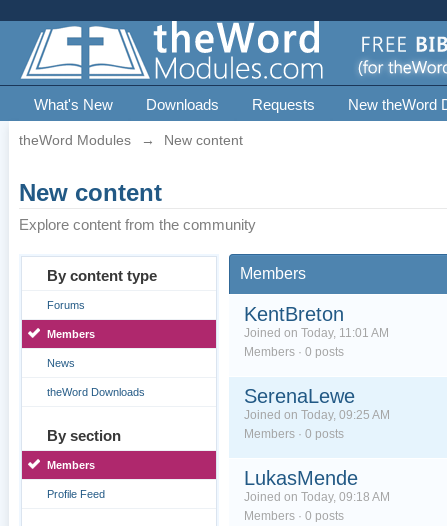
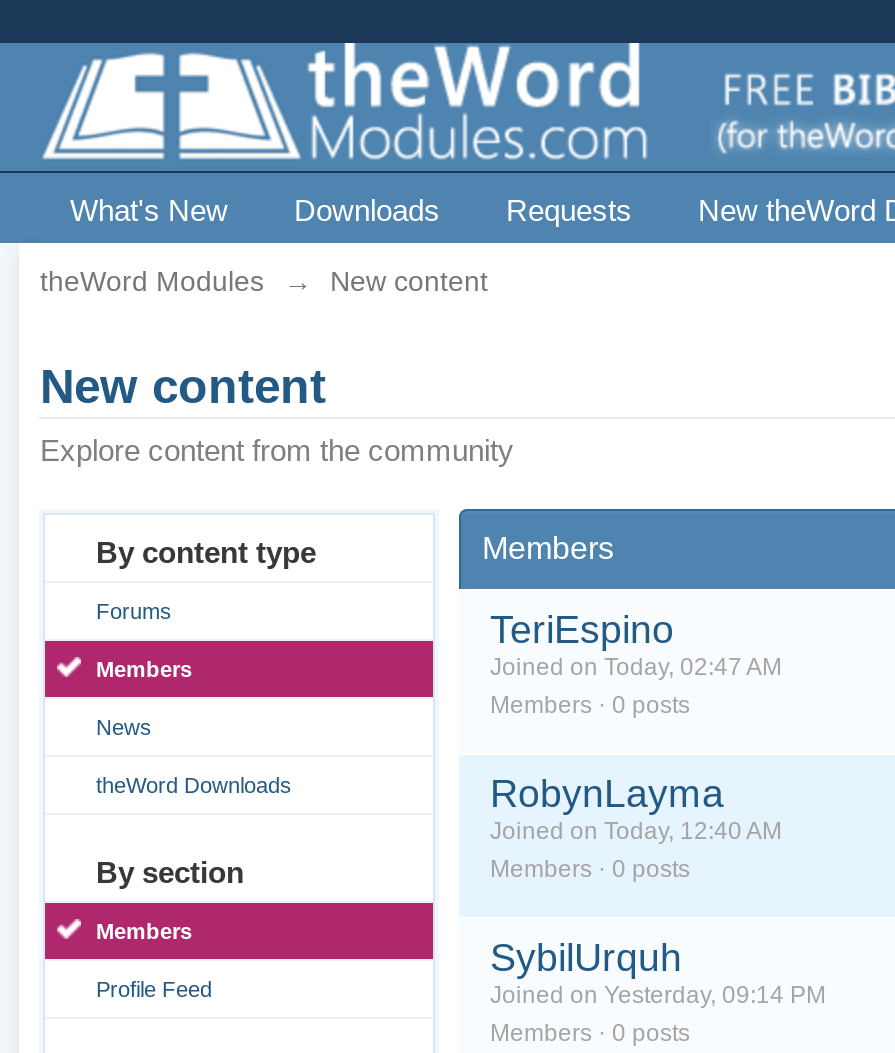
- KentBreton
- Joined on Today, 11:01 AM
+ TeriEspino
+ Joined on Today, 02:47 AM

- SerenaLewe
- Joined on Today, 09:25 AM
+ RobynLayma
+ Joined on Today, 12:40 AM

- LukasMende
- Joined on Today, 09:18 AM
+ SybilUrquh
+ Joined on Yesterday, 09:14 PM
